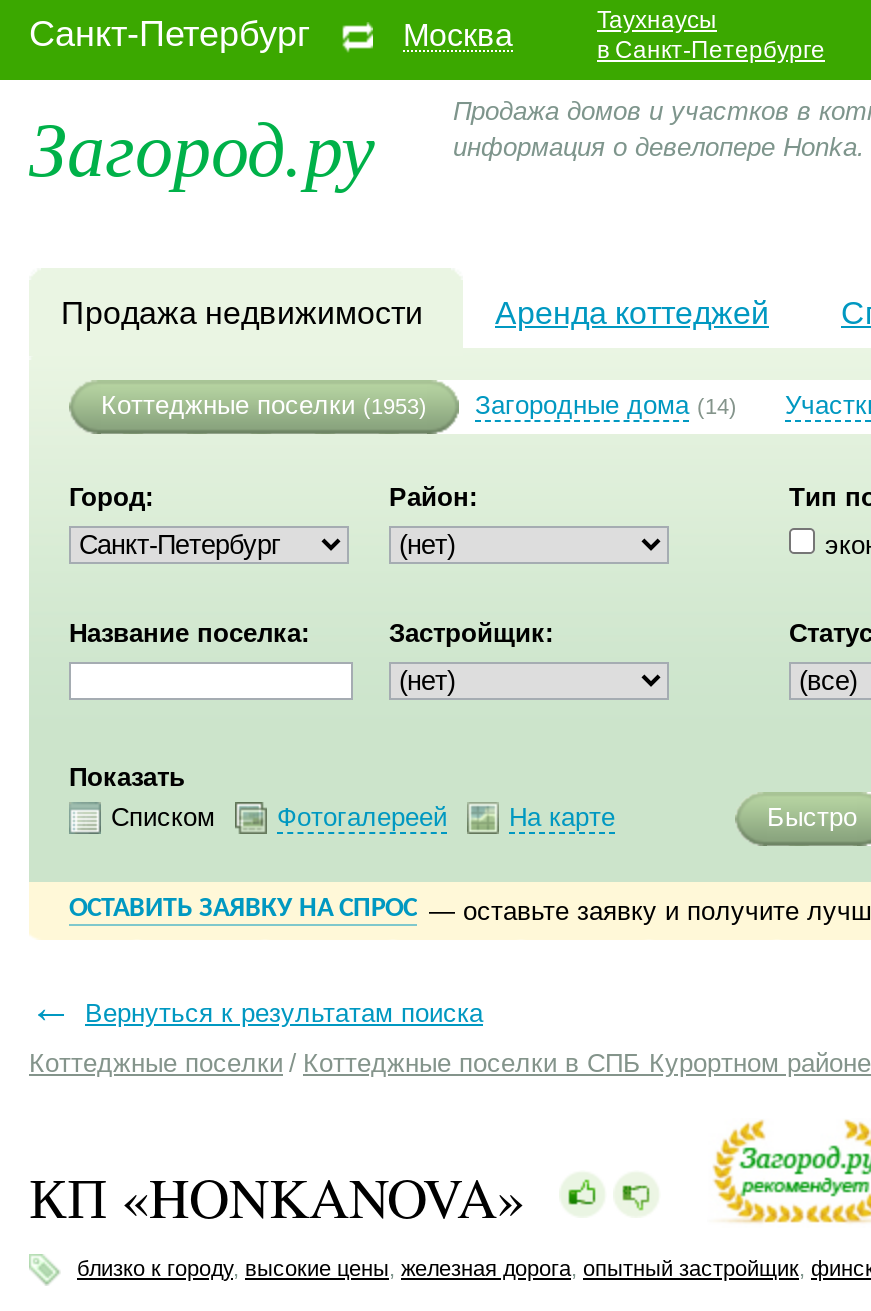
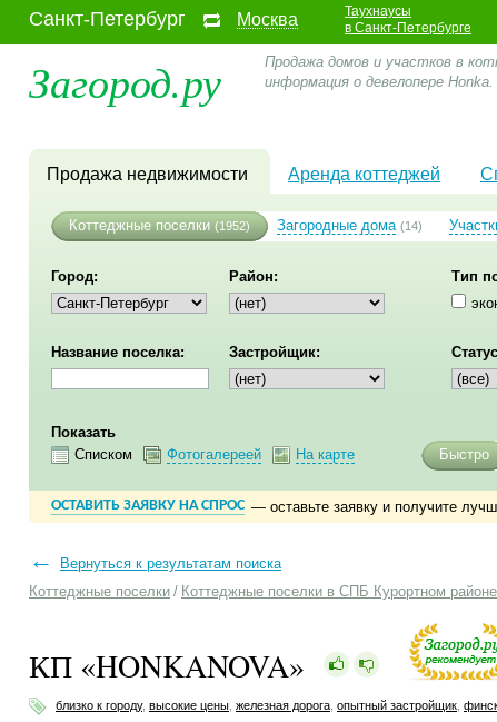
- Коттеджные поселки (1953)
+ Коттеджные поселки (1952)
